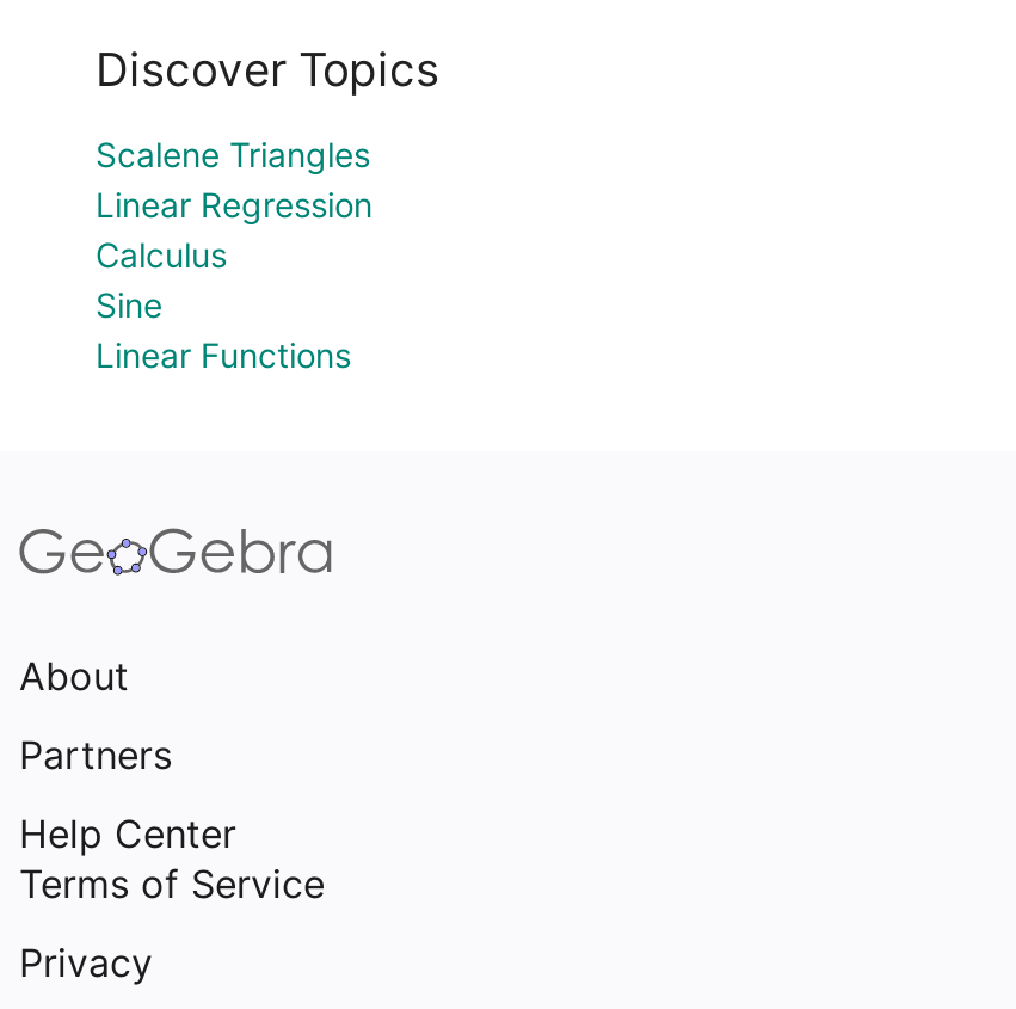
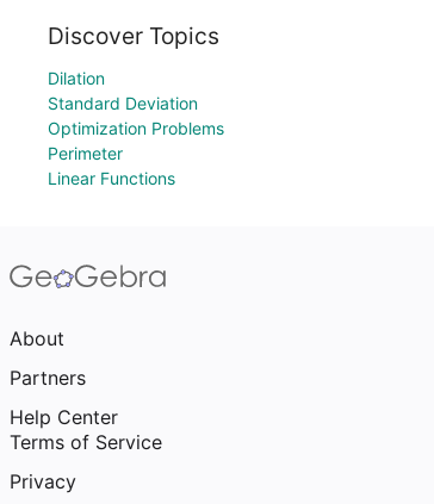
- Scalene Triangles
- Linear Regression
- Calculus
- Sine
+ Dilation
+ Standard Deviation
+ Optimization Problems
+ Perimeter
